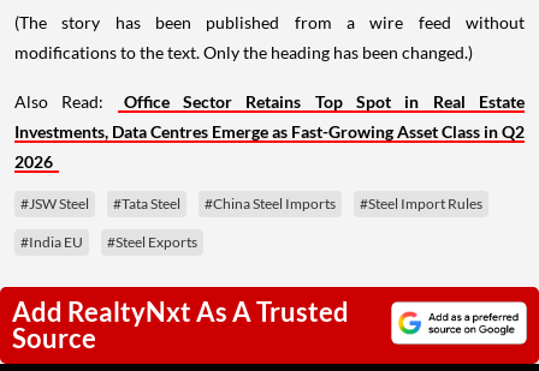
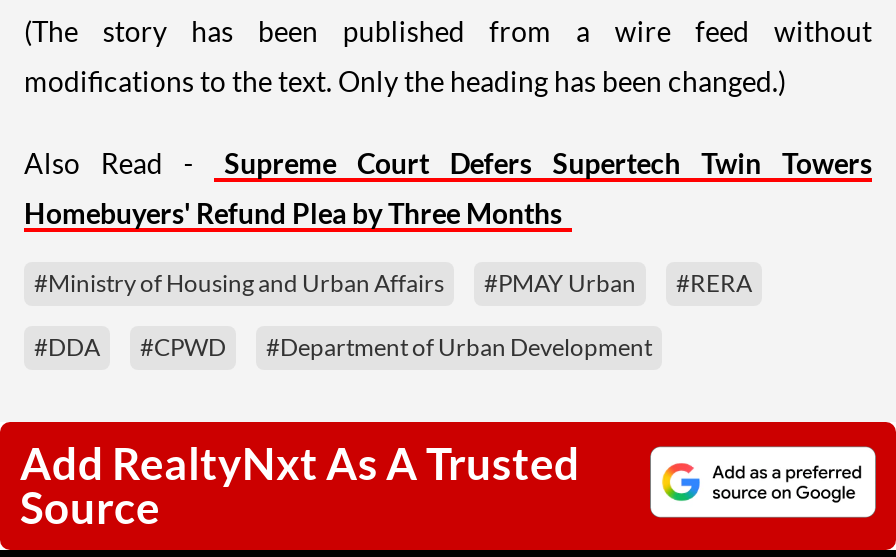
- Also Read: Office Sector Retains Top Spot in Real Estate
- Investments, Data Centres Emerge as Fast-Growing Asset Class in Q2
- 2026
- #JSW Steel
- #Tata Steel
- #China Steel Imports
- #Steel Import Rules
- #India EU
- #Steel Exports
+ Also Read - Supreme Court Defers Supertech Twin Towers
+ Homebuyers' Refund Plea by Three Months
+ #Ministry of Housing and Urban Affairs
+ #PMAY Urban
+ #RERA
+ #DDA
+ #CPWD
+ #Department of Urban Development
